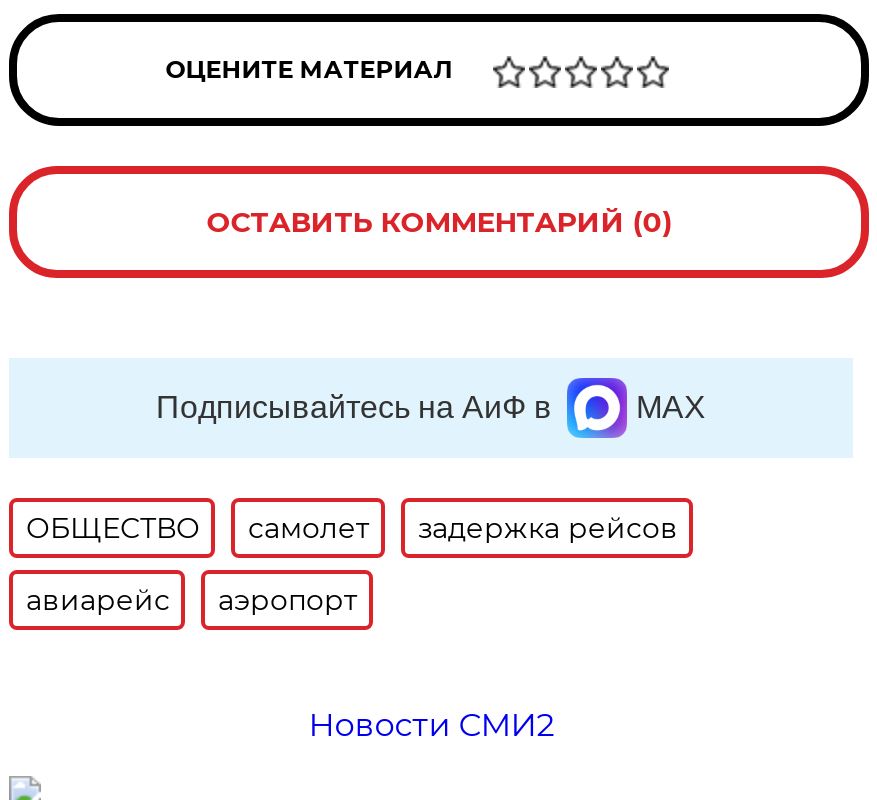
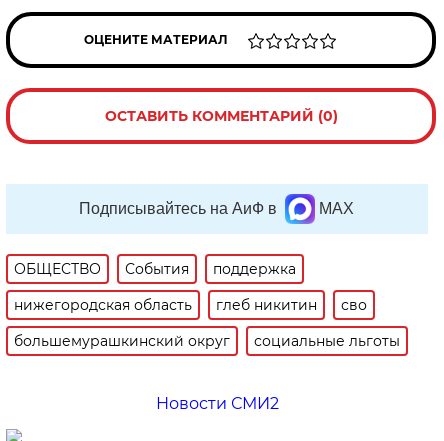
- самолет
- задержка рейсов
- авиарейс
- аэропорт
+ События
+ поддержка
+ нижегородская область
+ глеб никитин
+ сво
+ большемурашкинский округ
+ социальные льготы
